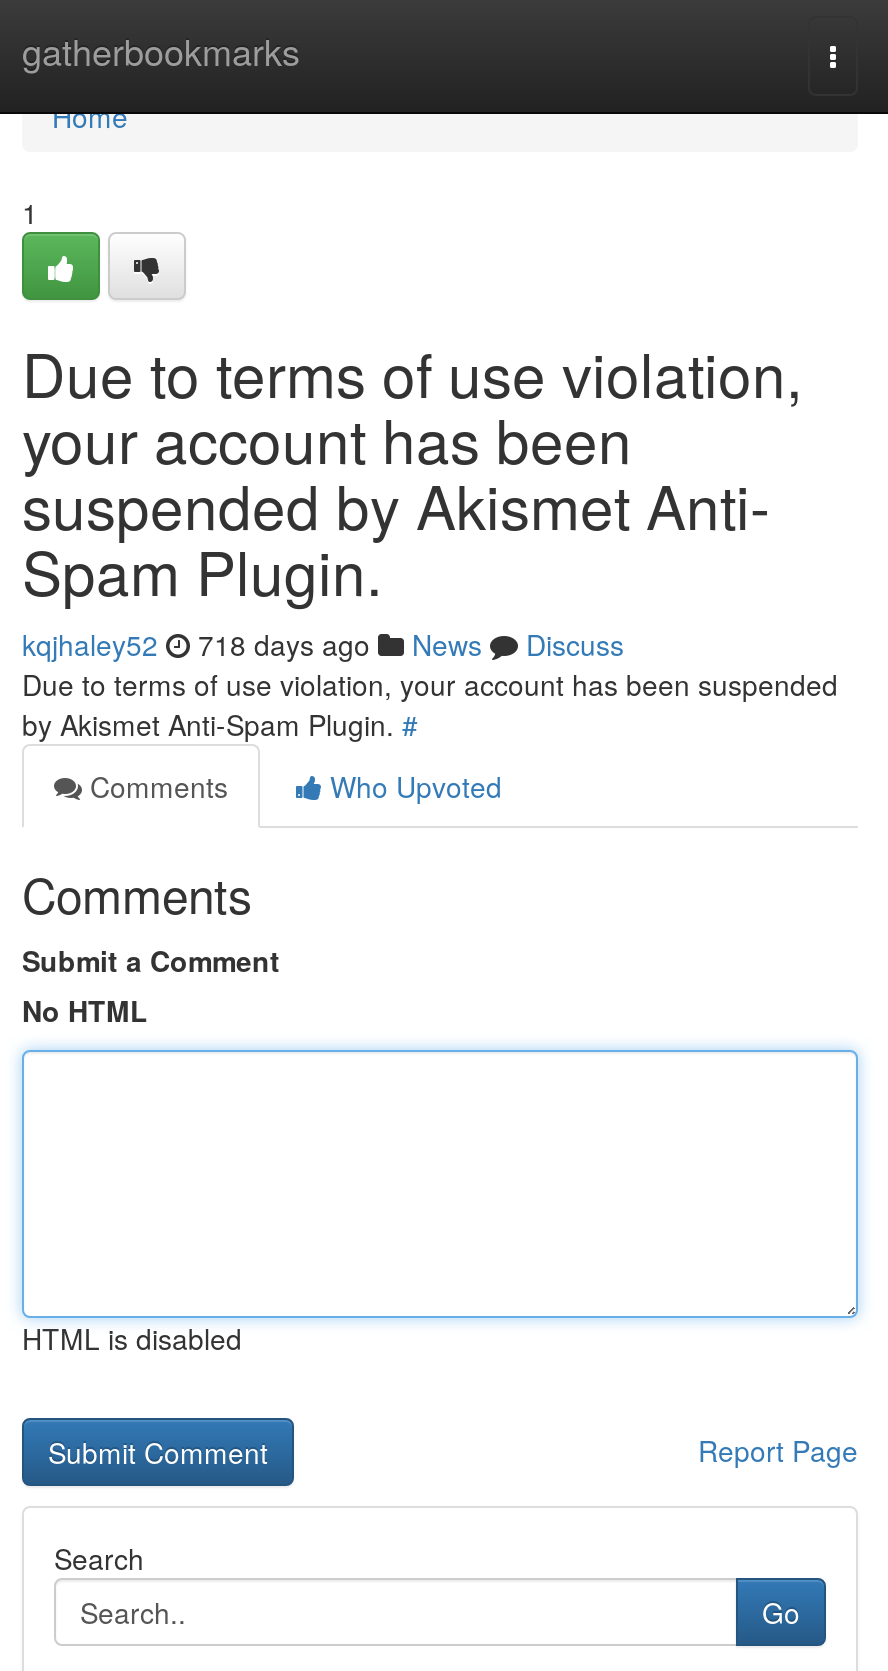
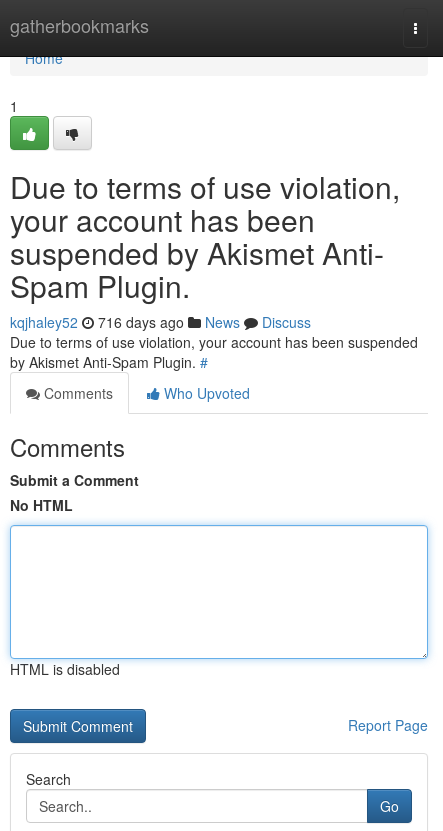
- kqjhaley52 718 days ago News Discuss
+ kqjhaley52 716 days ago News Discuss
